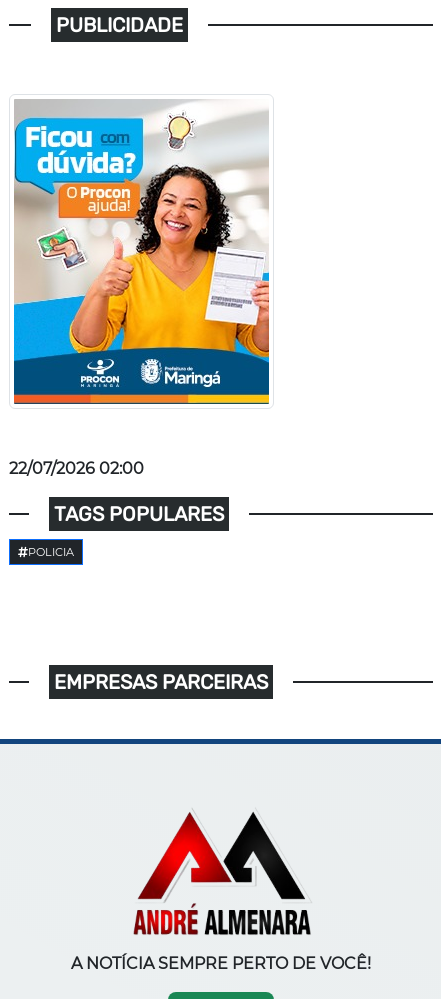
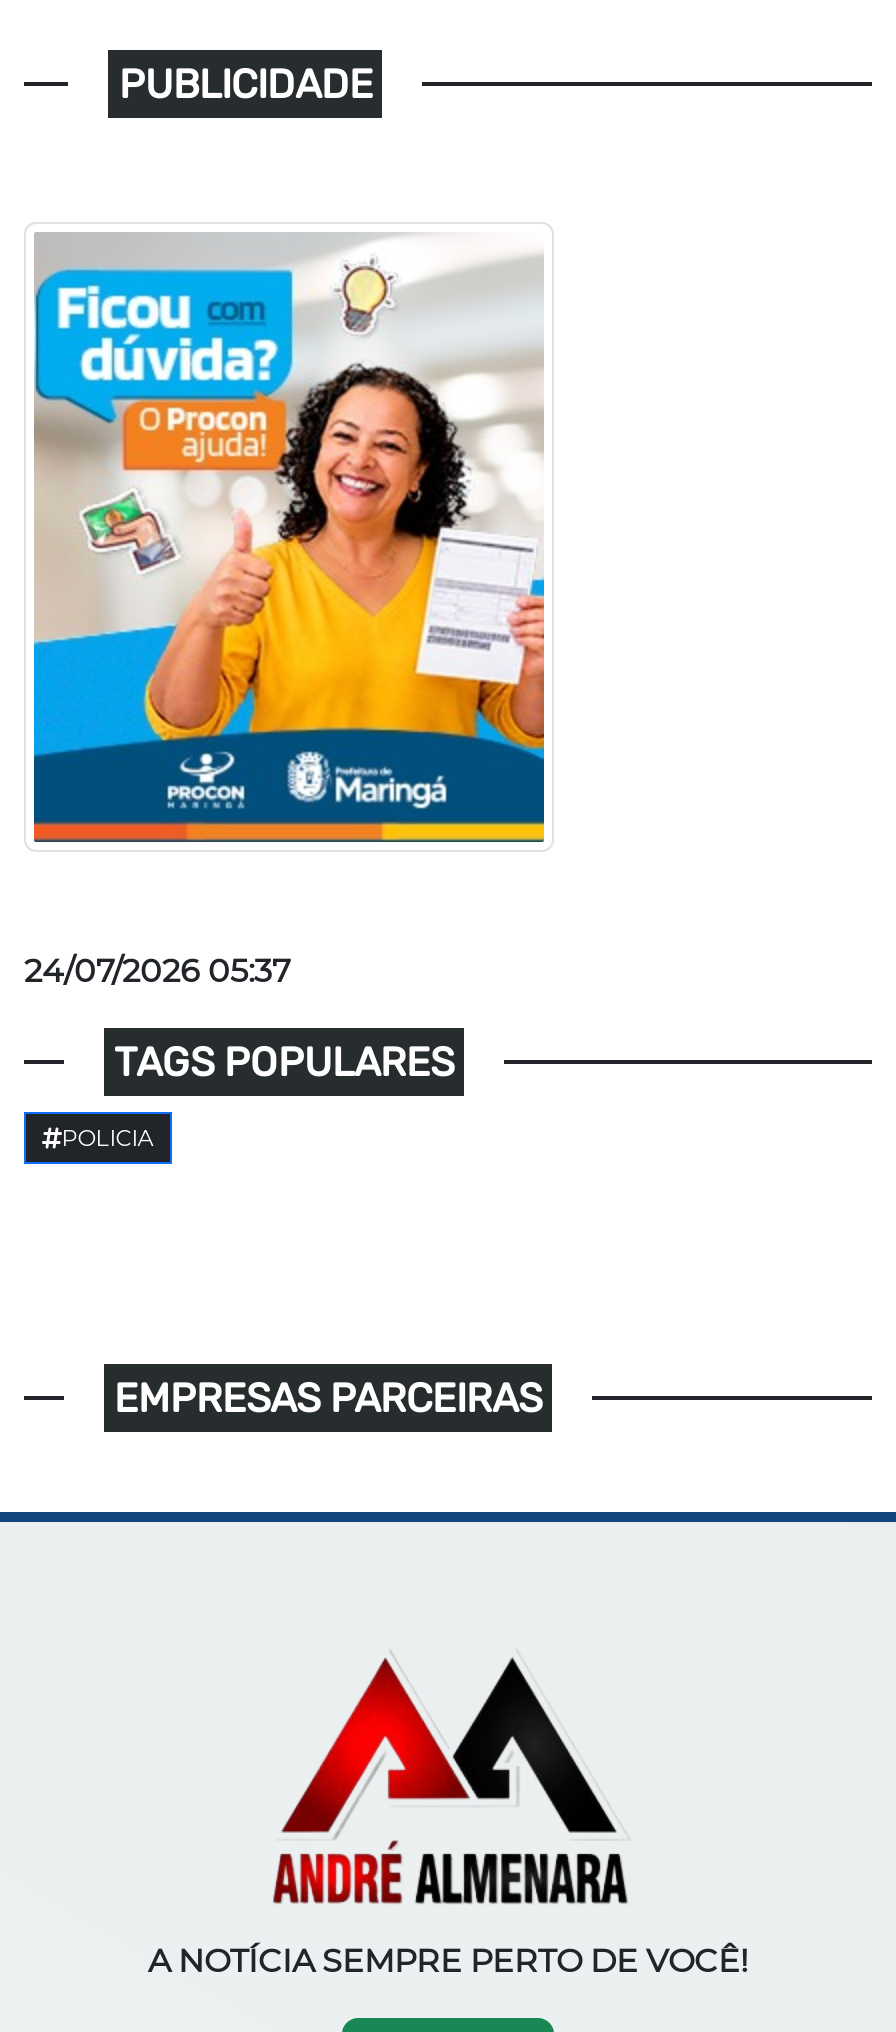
- 22/07/2026 02:00
+ 24/07/2026 05:37
